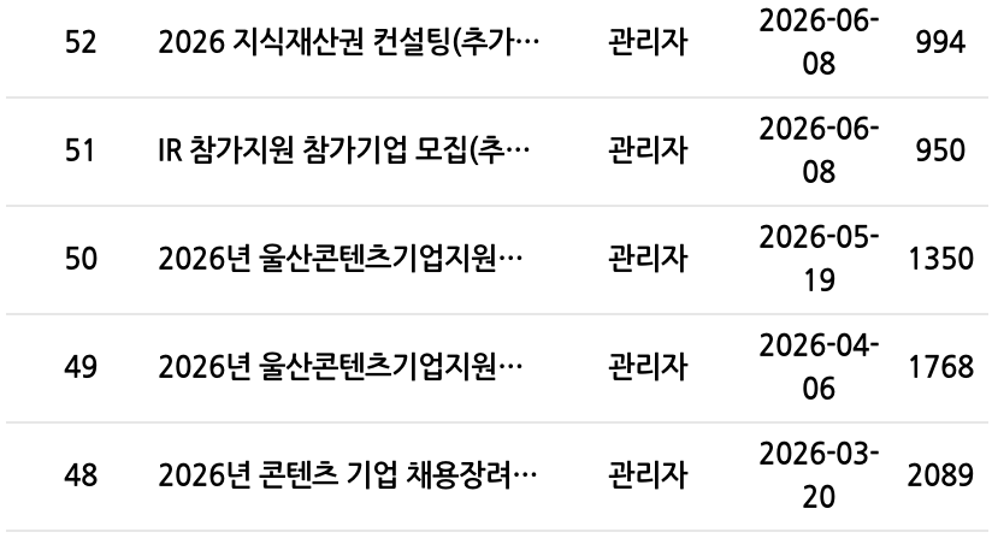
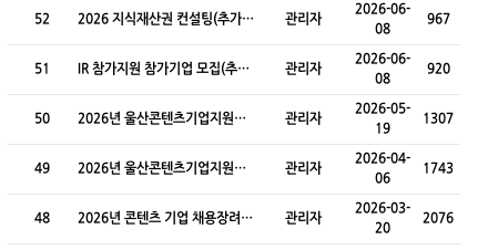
- 994
+ 967

- 950
+ 920

- 1350
+ 1307

- 1768
+ 1743

- 2089
+ 2076
